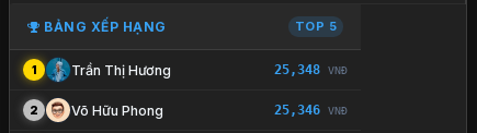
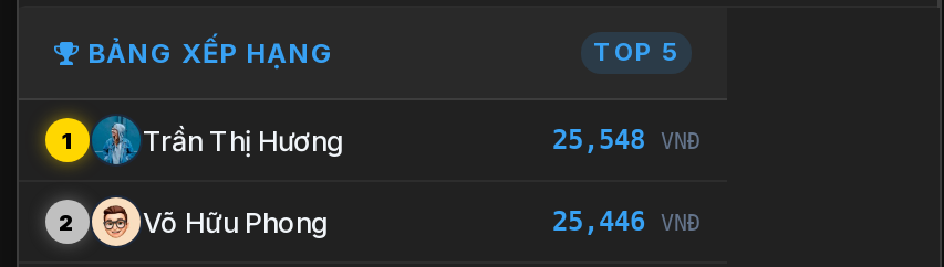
- 25,348 VNĐ
+ 25,548 VNĐ

- 25,346 VNĐ
+ 25,446 VNĐ
